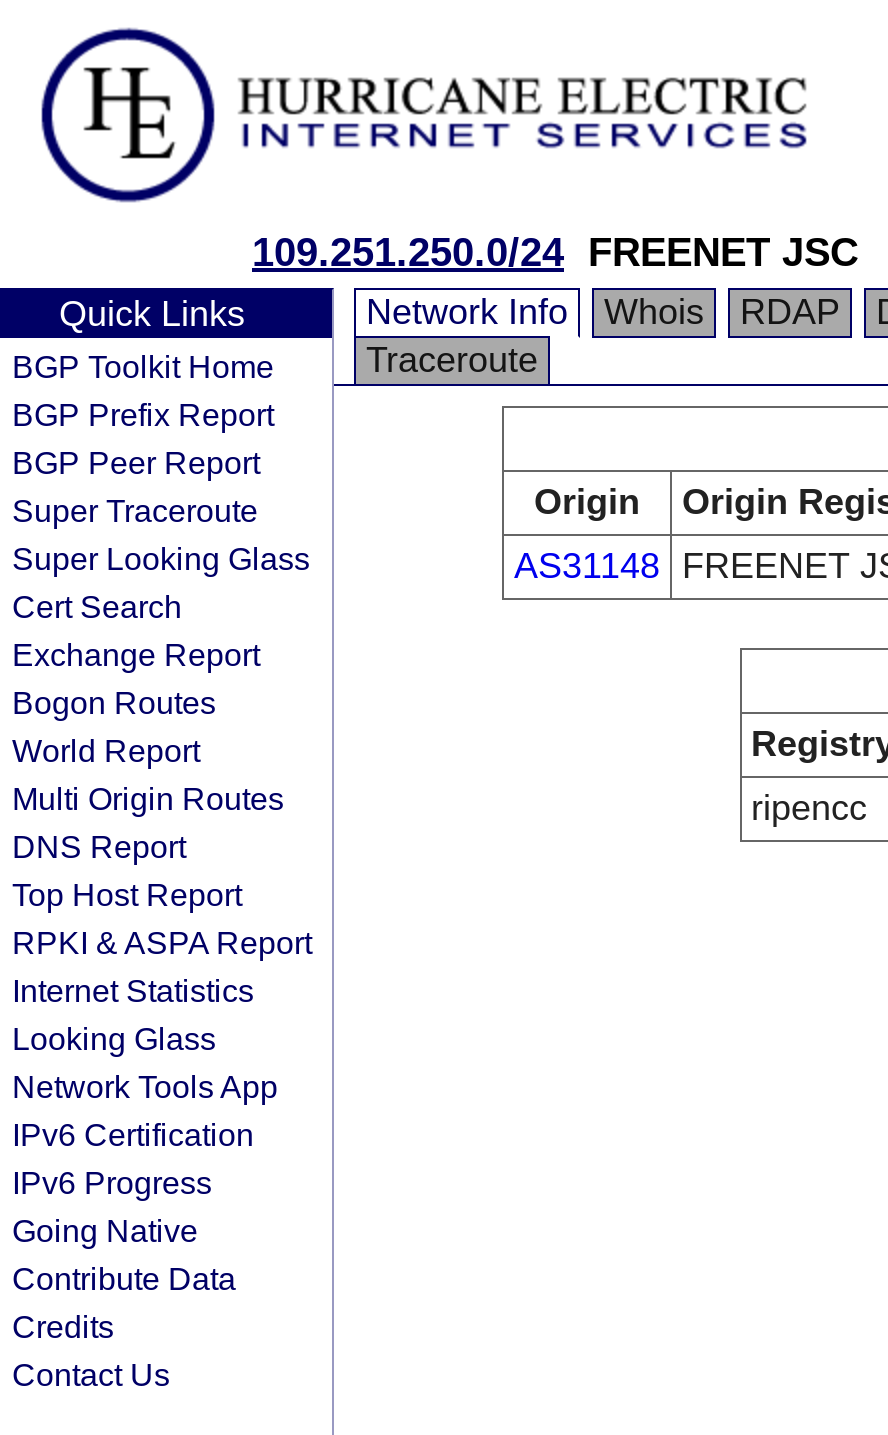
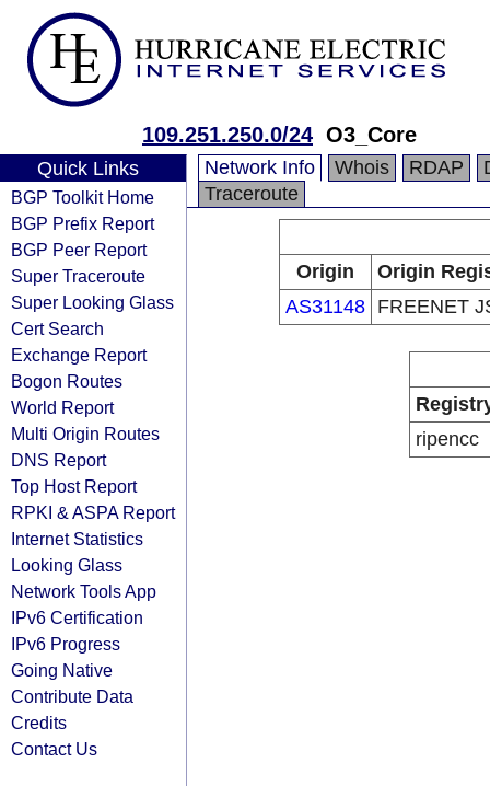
- 109.251.250.0/24 FREENET JSC
+ 109.251.250.0/24 O3_Core
